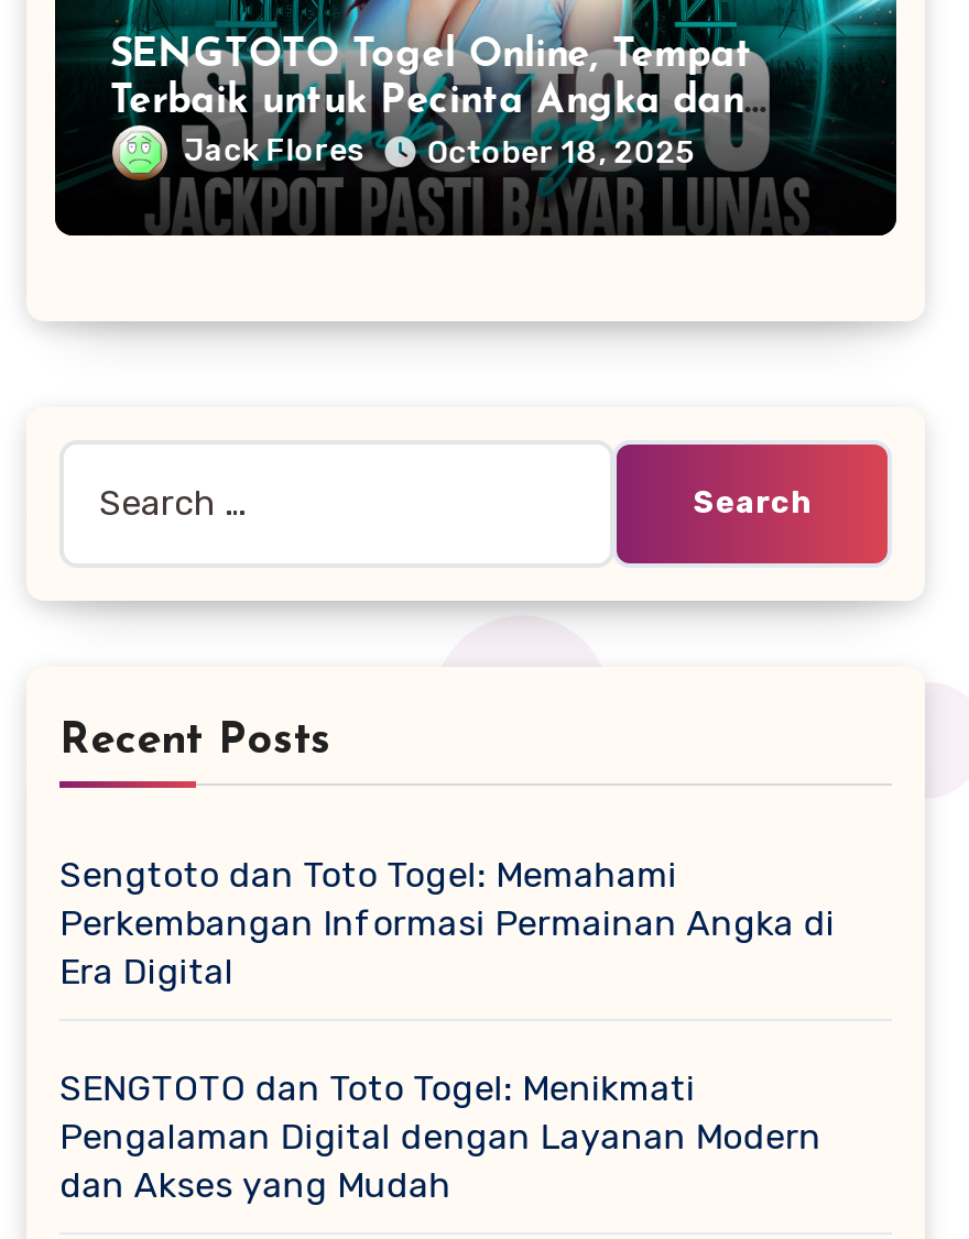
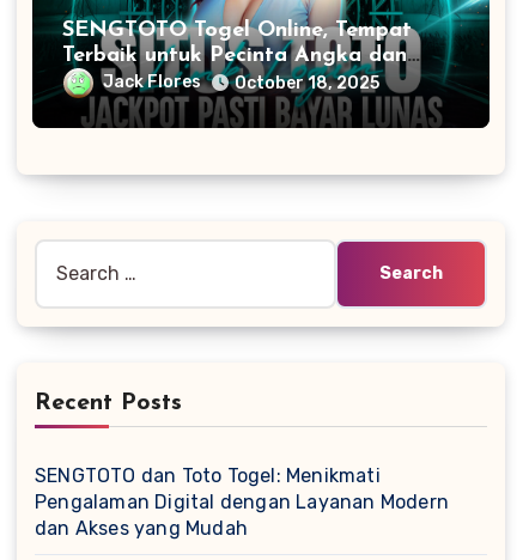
- Sengtoto dan Toto Togel: Memahami
- Perkembangan Informasi Permainan Angka di
- Era Digital
